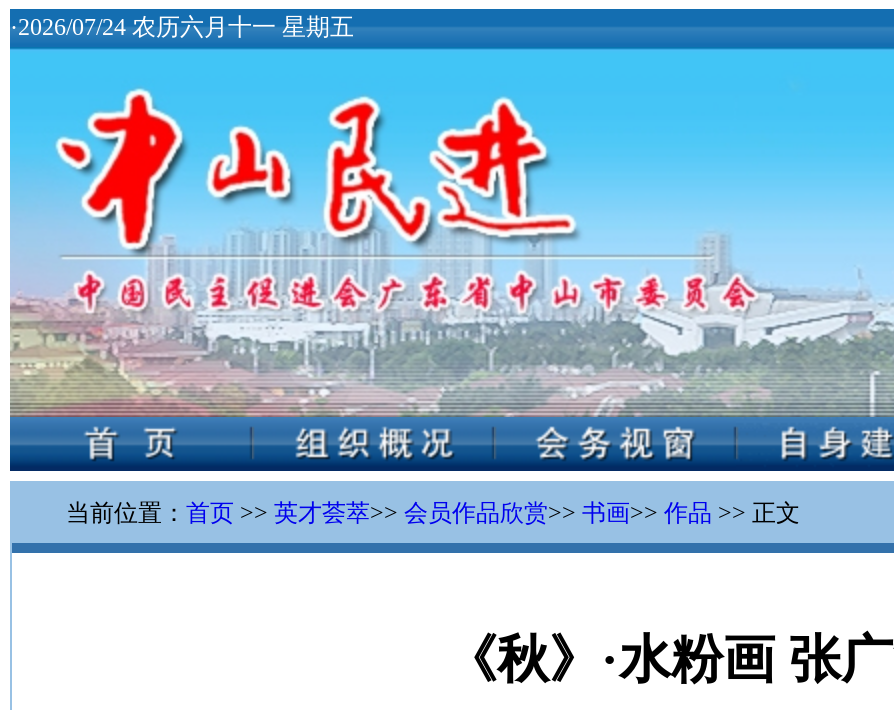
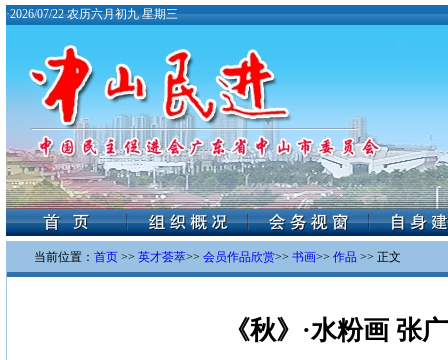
- ·2026/07/24 农历六月十一 星期五
+ ·2026/07/22 农历六月初九 星期三
